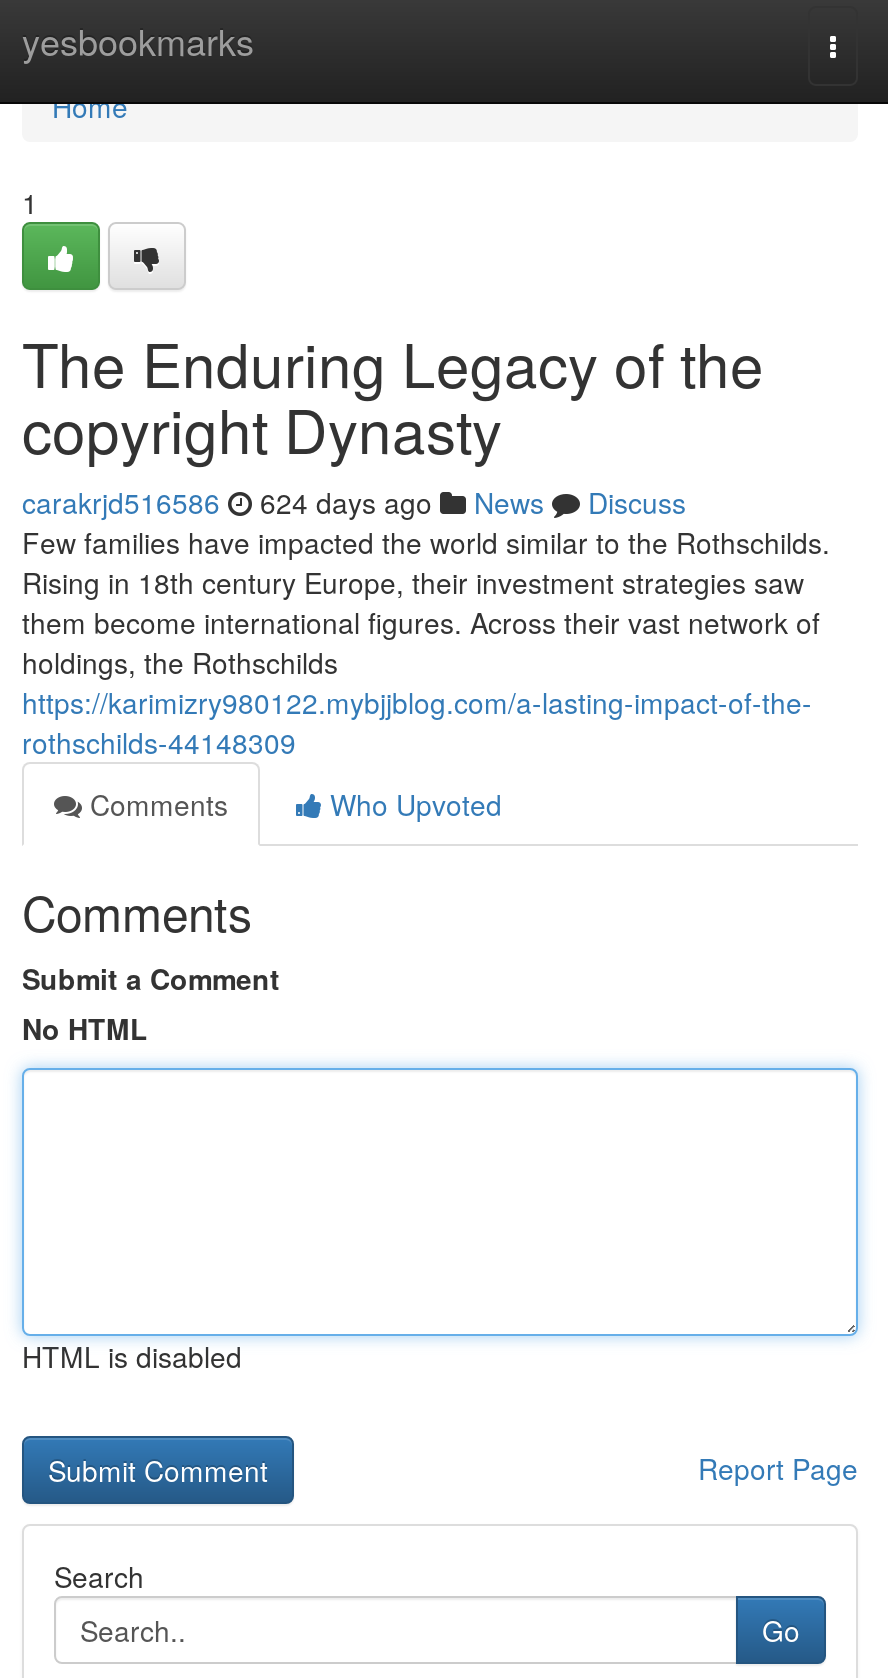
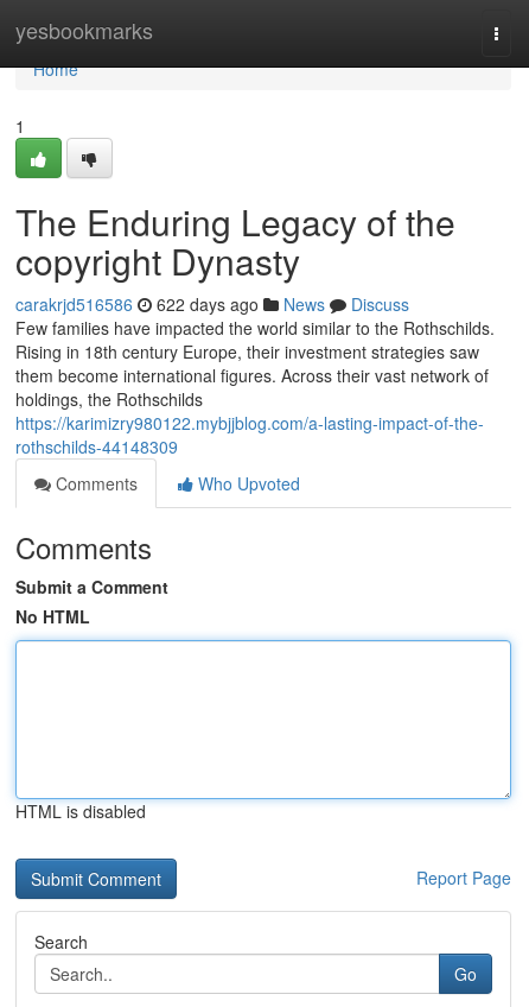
- carakrjd516586 624 days ago News Discuss
+ carakrjd516586 622 days ago News Discuss
